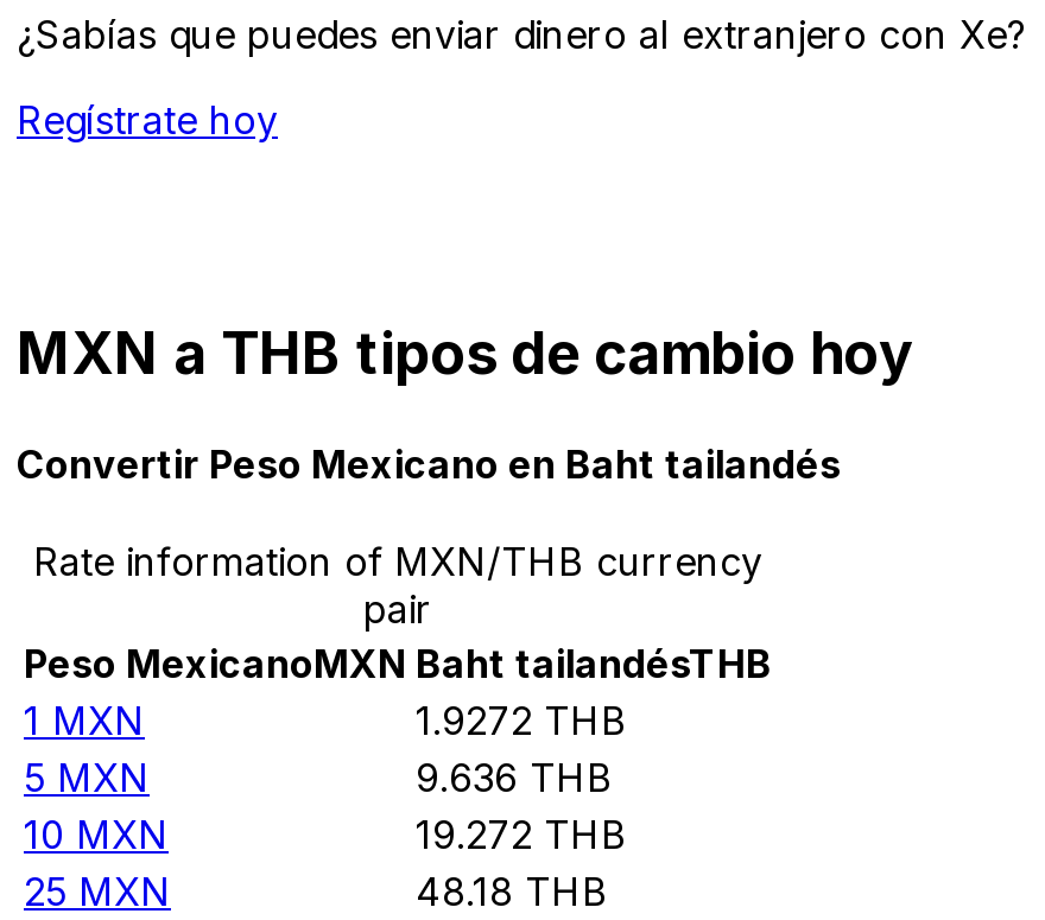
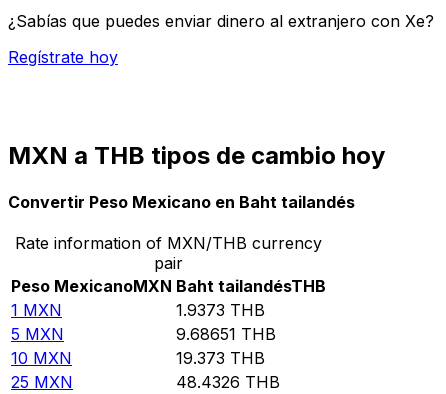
- 1.9272 THB
+ 1.9373 THB

- 9.636 THB
+ 9.68651 THB

- 19.272 THB
+ 19.373 THB

- 48.18 THB
+ 48.4326 THB
